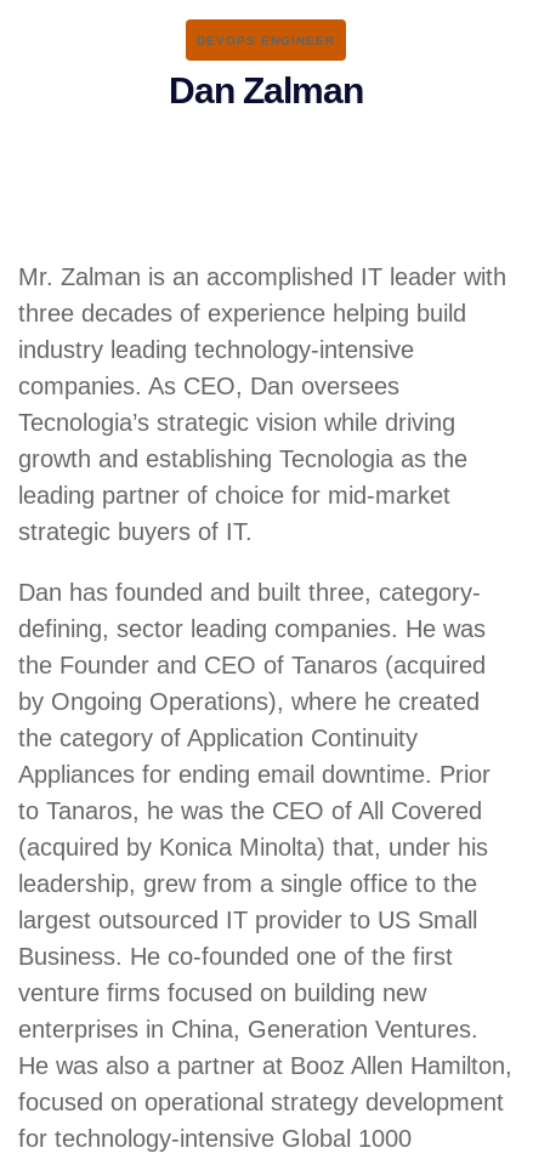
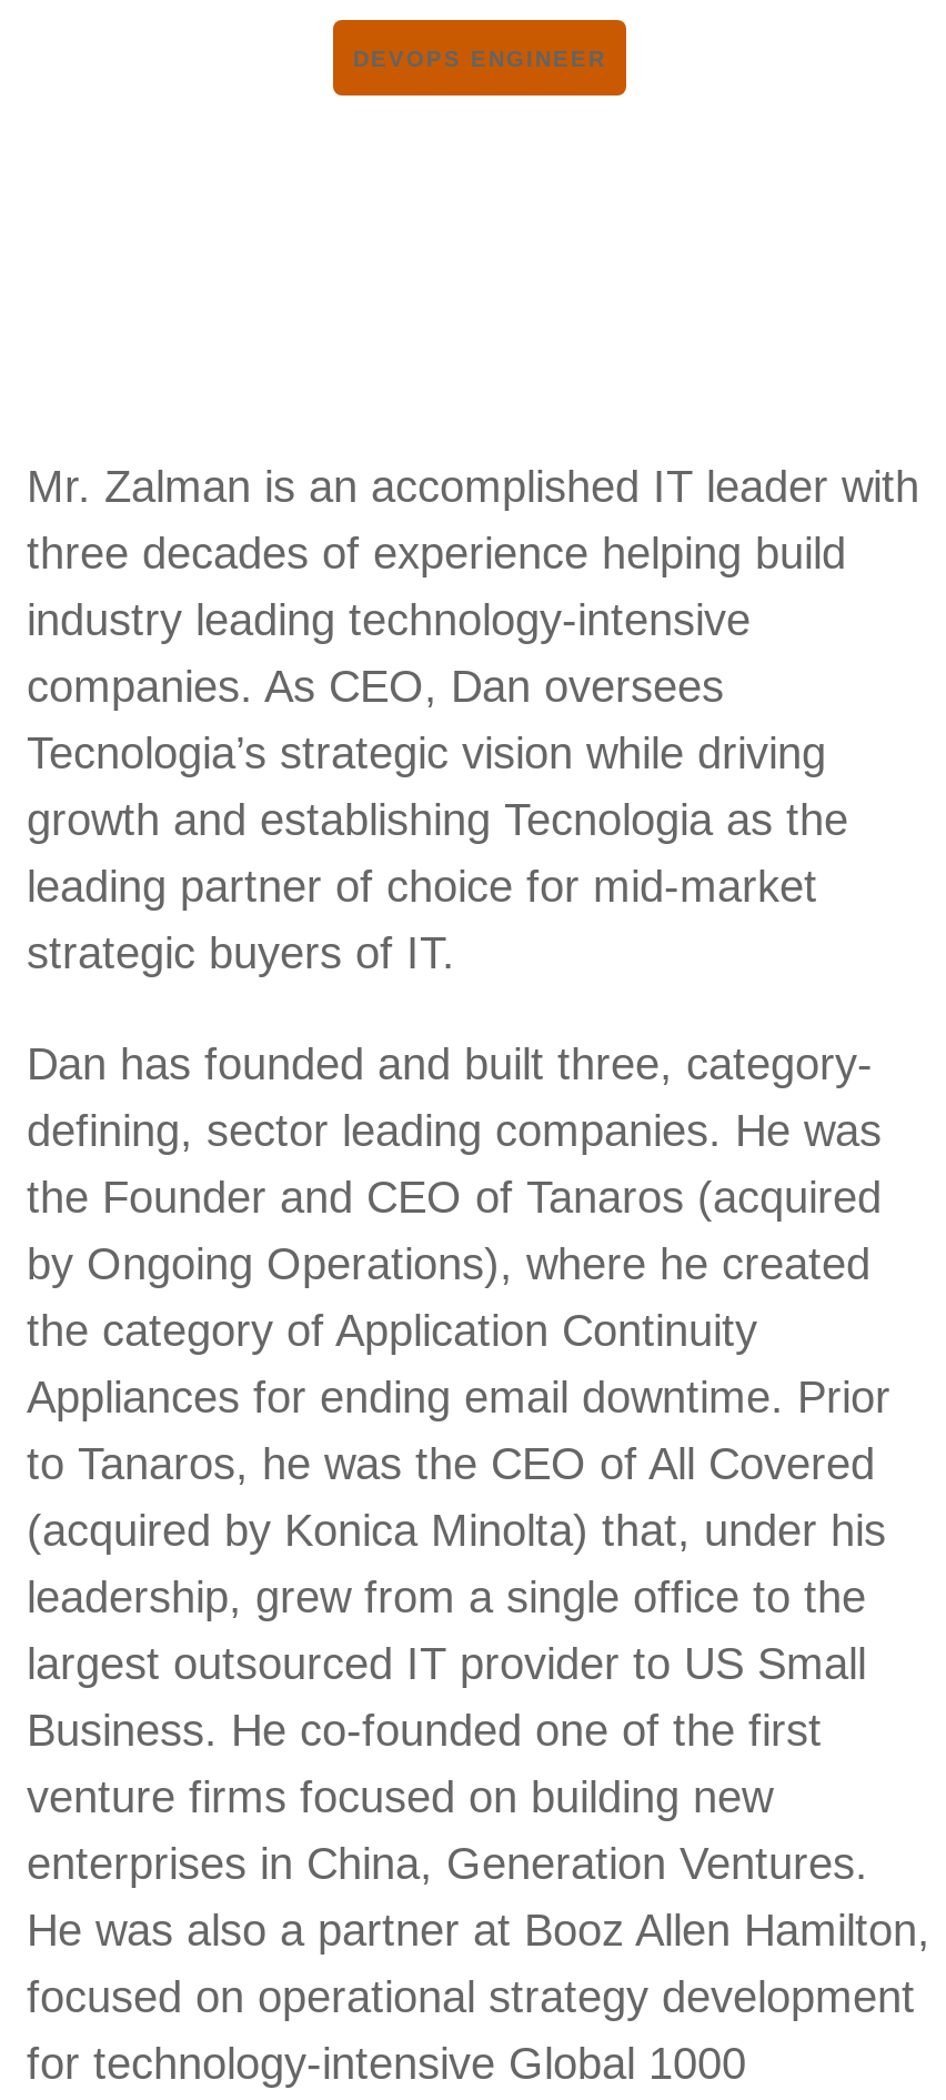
- Dan Zalman
